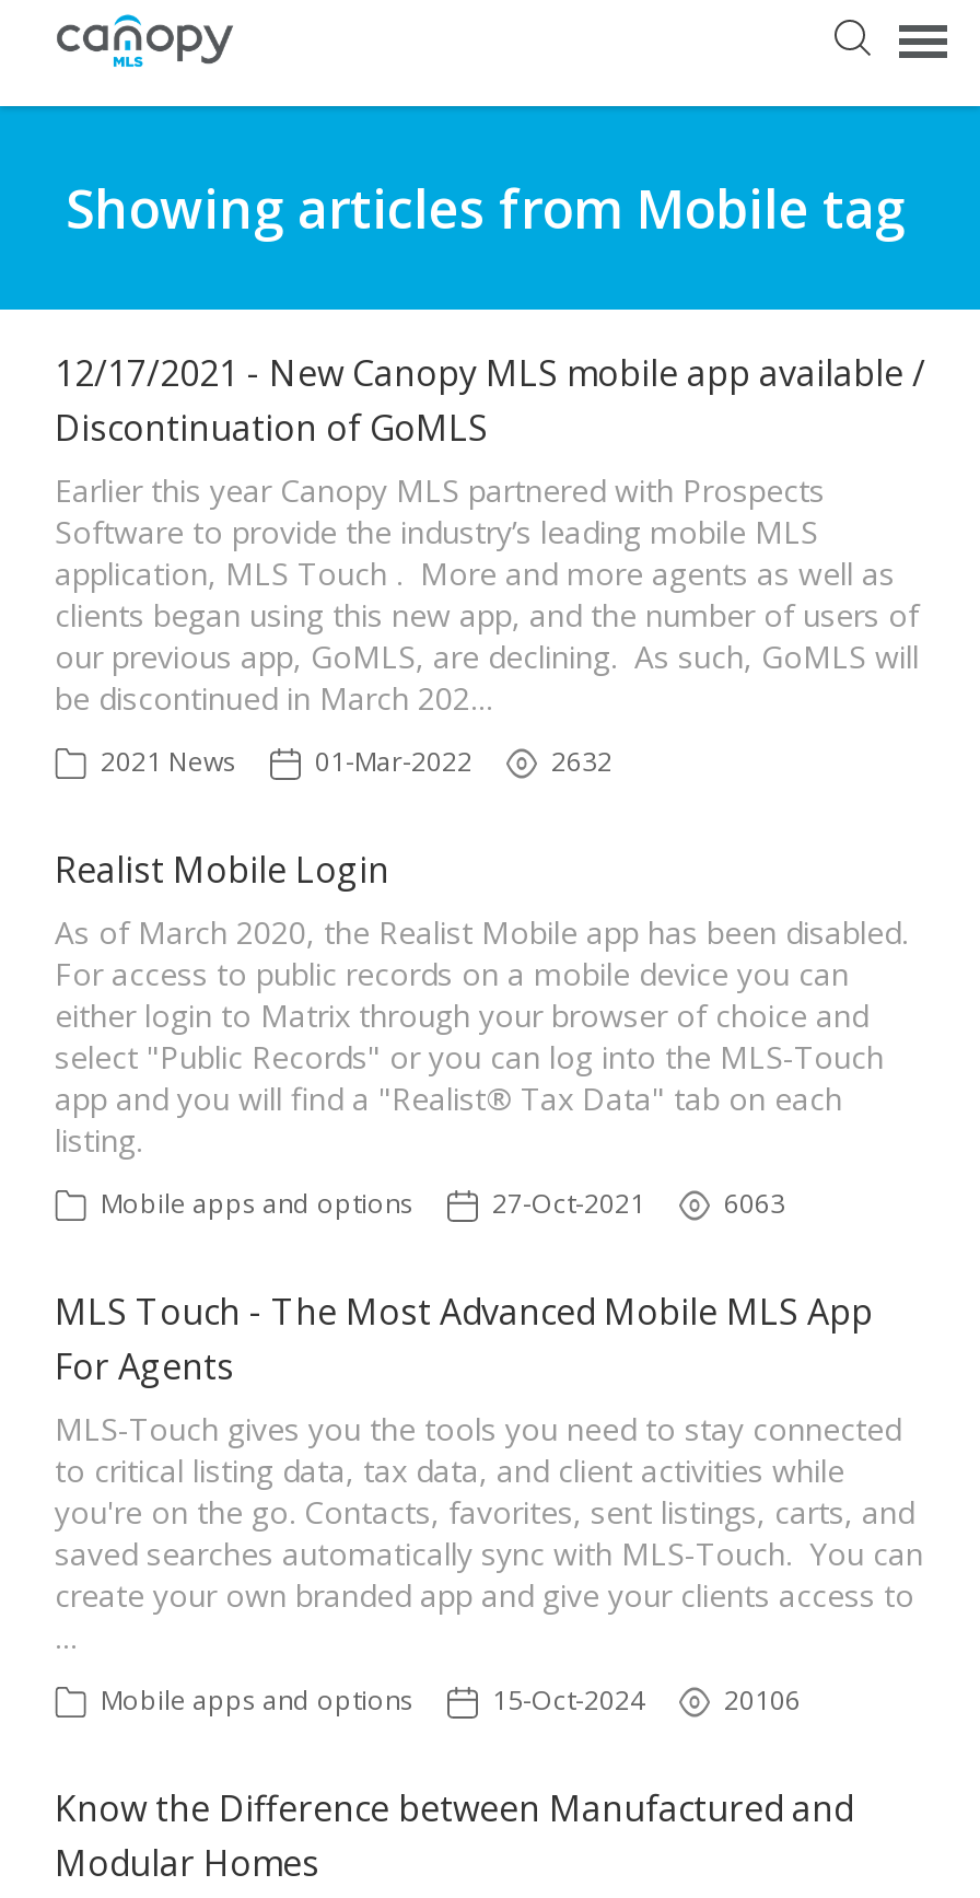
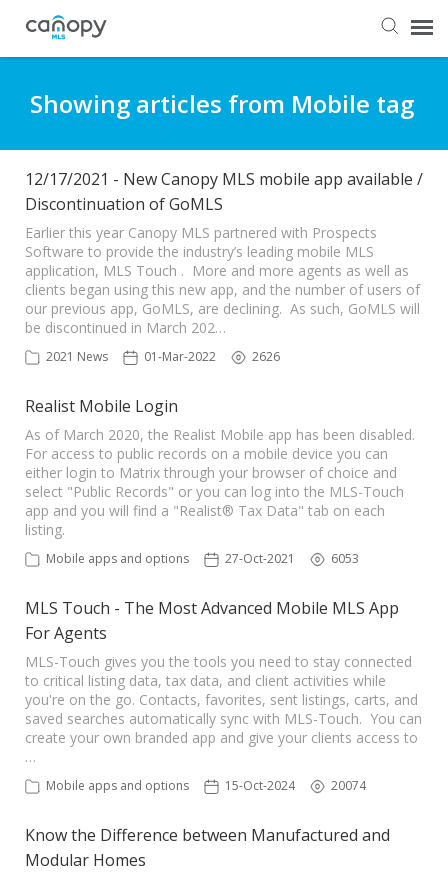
- 2632
+ 2626

- 6063
+ 6053

- 20106
+ 20074
